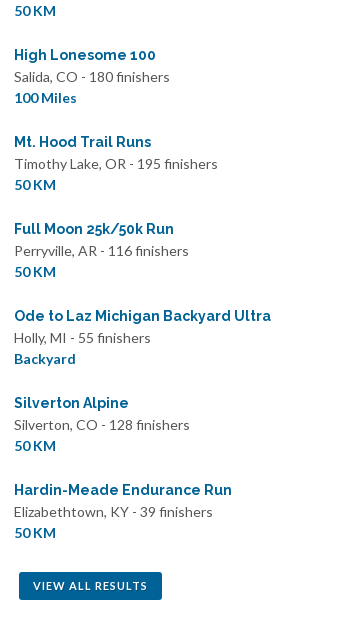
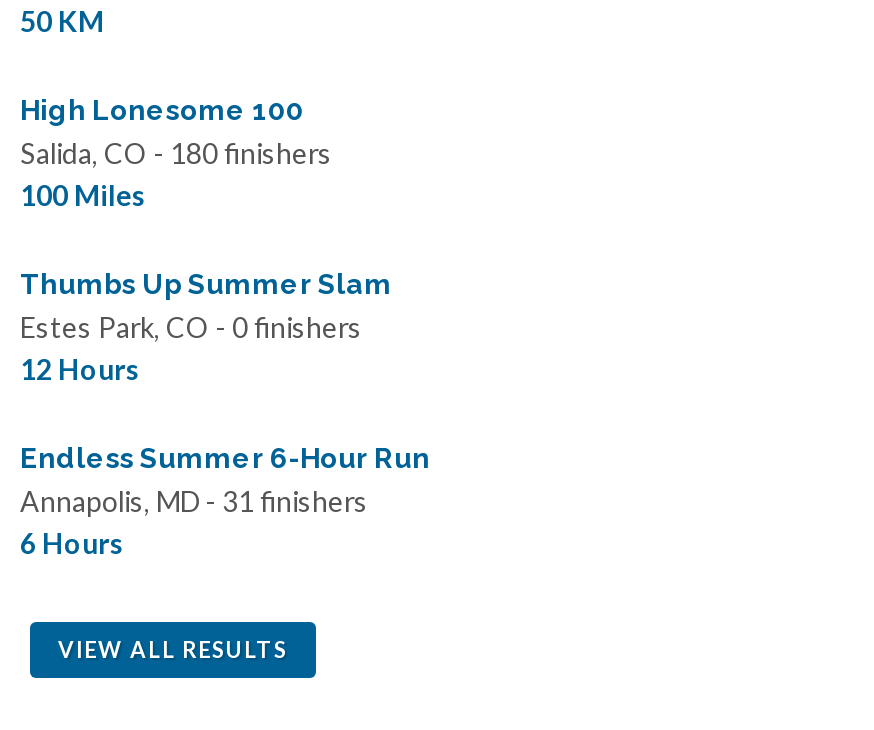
- Mt. Hood Trail Runs
- Timothy Lake, OR - 195 finishers
- 50 KM
- Full Moon 25k/50k Run
- Perryville, AR - 116 finishers
- 50 KM
- Ode to Laz Michigan Backyard Ultra
- Holly, MI - 55 finishers
- Backyard
- Silverton Alpine
- Silverton, CO - 128 finishers
- 50 KM
- Hardin-Meade Endurance Run
- Elizabethtown, KY - 39 finishers
- 50 KM
+ Thumbs Up Summer Slam
+ Estes Park, CO - 0 finishers
+ 12 Hours
+ Endless Summer 6-Hour Run
+ Annapolis, MD - 31 finishers
+ 6 Hours
